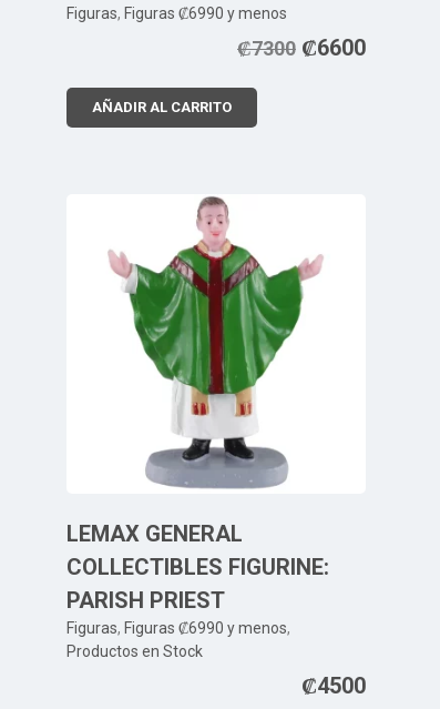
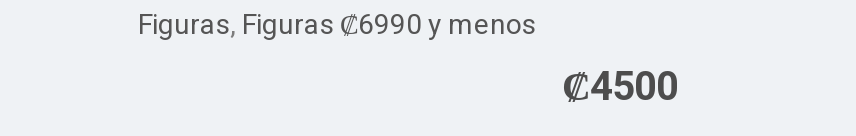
- ₡7300 ₡6600
- AÑADIR AL CARRITO

- [image]
- LEMAX GENERAL
- COLLECTIBLES FIGURINE:
- PARISH PRIEST
- Figuras, Figuras ₡6990 y menos,
- Productos en Stock
